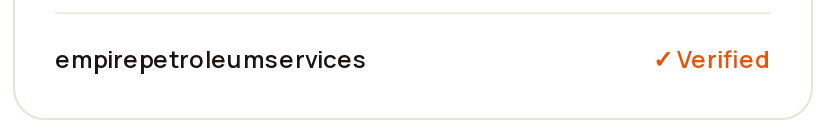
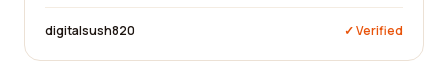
- empirepetroleumservices
+ digitalsush820
